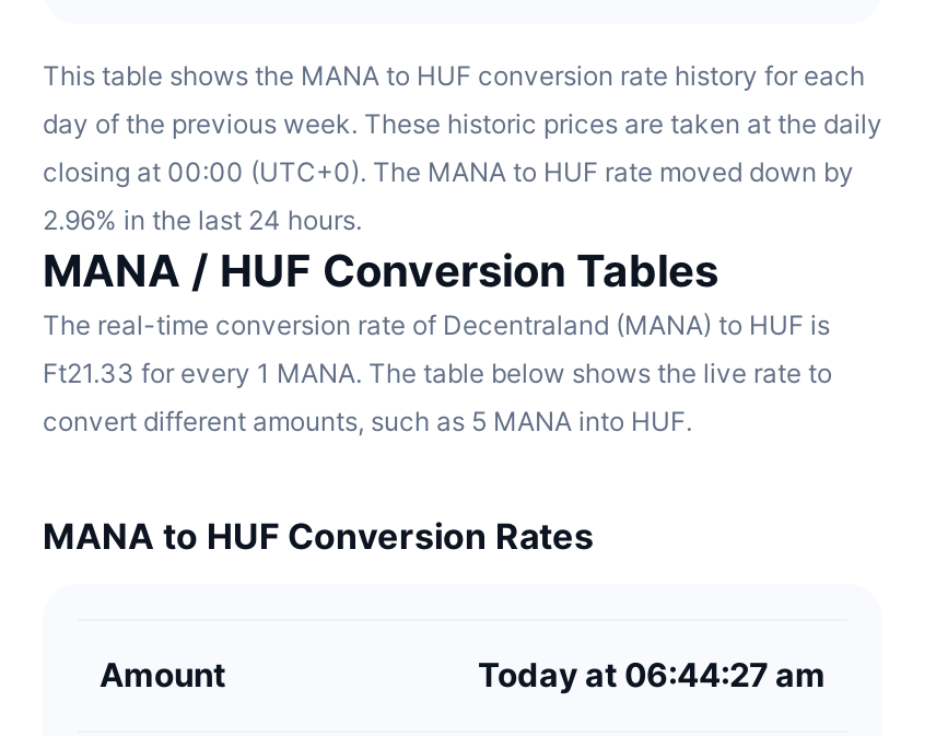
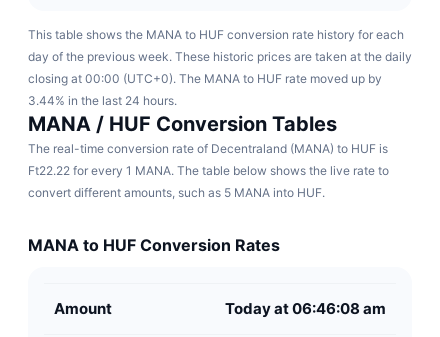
- closing at 00:00 (UTC+0). The MANA to HUF rate moved down by
+ closing at 00:00 (UTC+0). The MANA to HUF rate moved up by

- 2.96% in the last 24 hours.
+ 3.44% in the last 24 hours.

- Ft21.33 for every 1 MANA. The table below shows the live rate to
+ Ft22.22 for every 1 MANA. The table below shows the live rate to

- Today at 06:44:27 am
+ Today at 06:46:08 am
